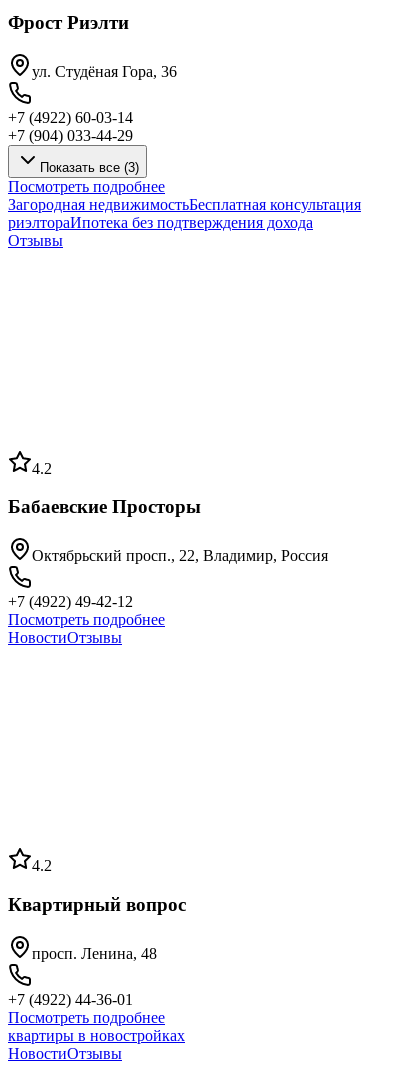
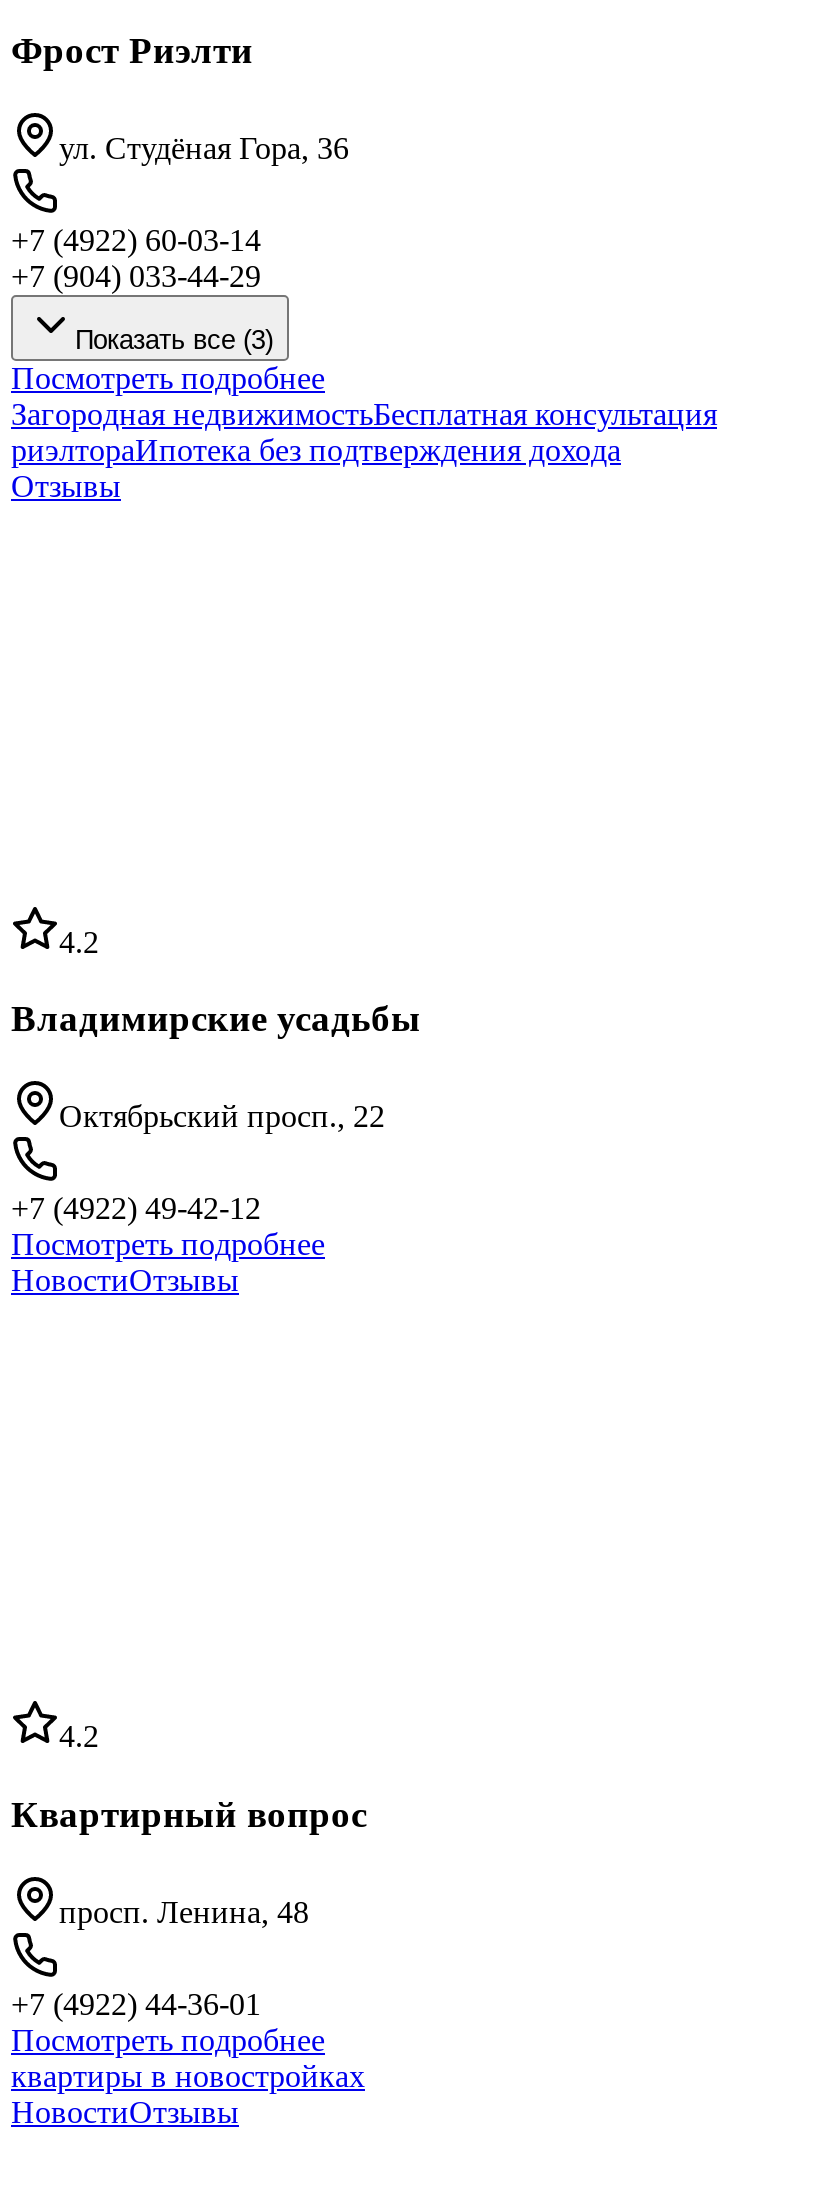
- Бабаевские Просторы
+ Владимирские усадьбы

- Октябрьский просп., 22, Владимир, Россия
+ Октябрьский просп., 22
